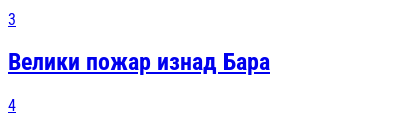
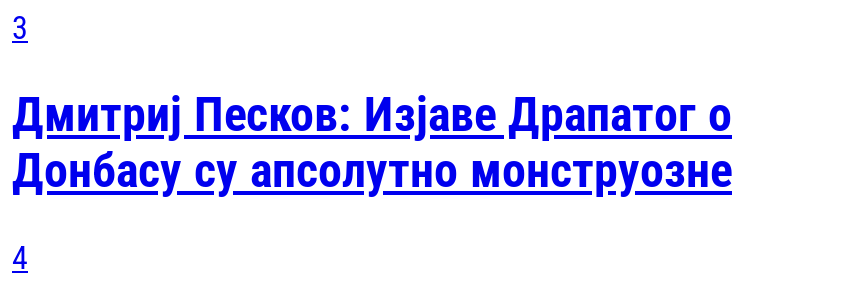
- Велики пожар изнад Бара
+ Дмитриј Песков: Изјаве Драпатог о
+ Донбасу су апсолутно монструозне
